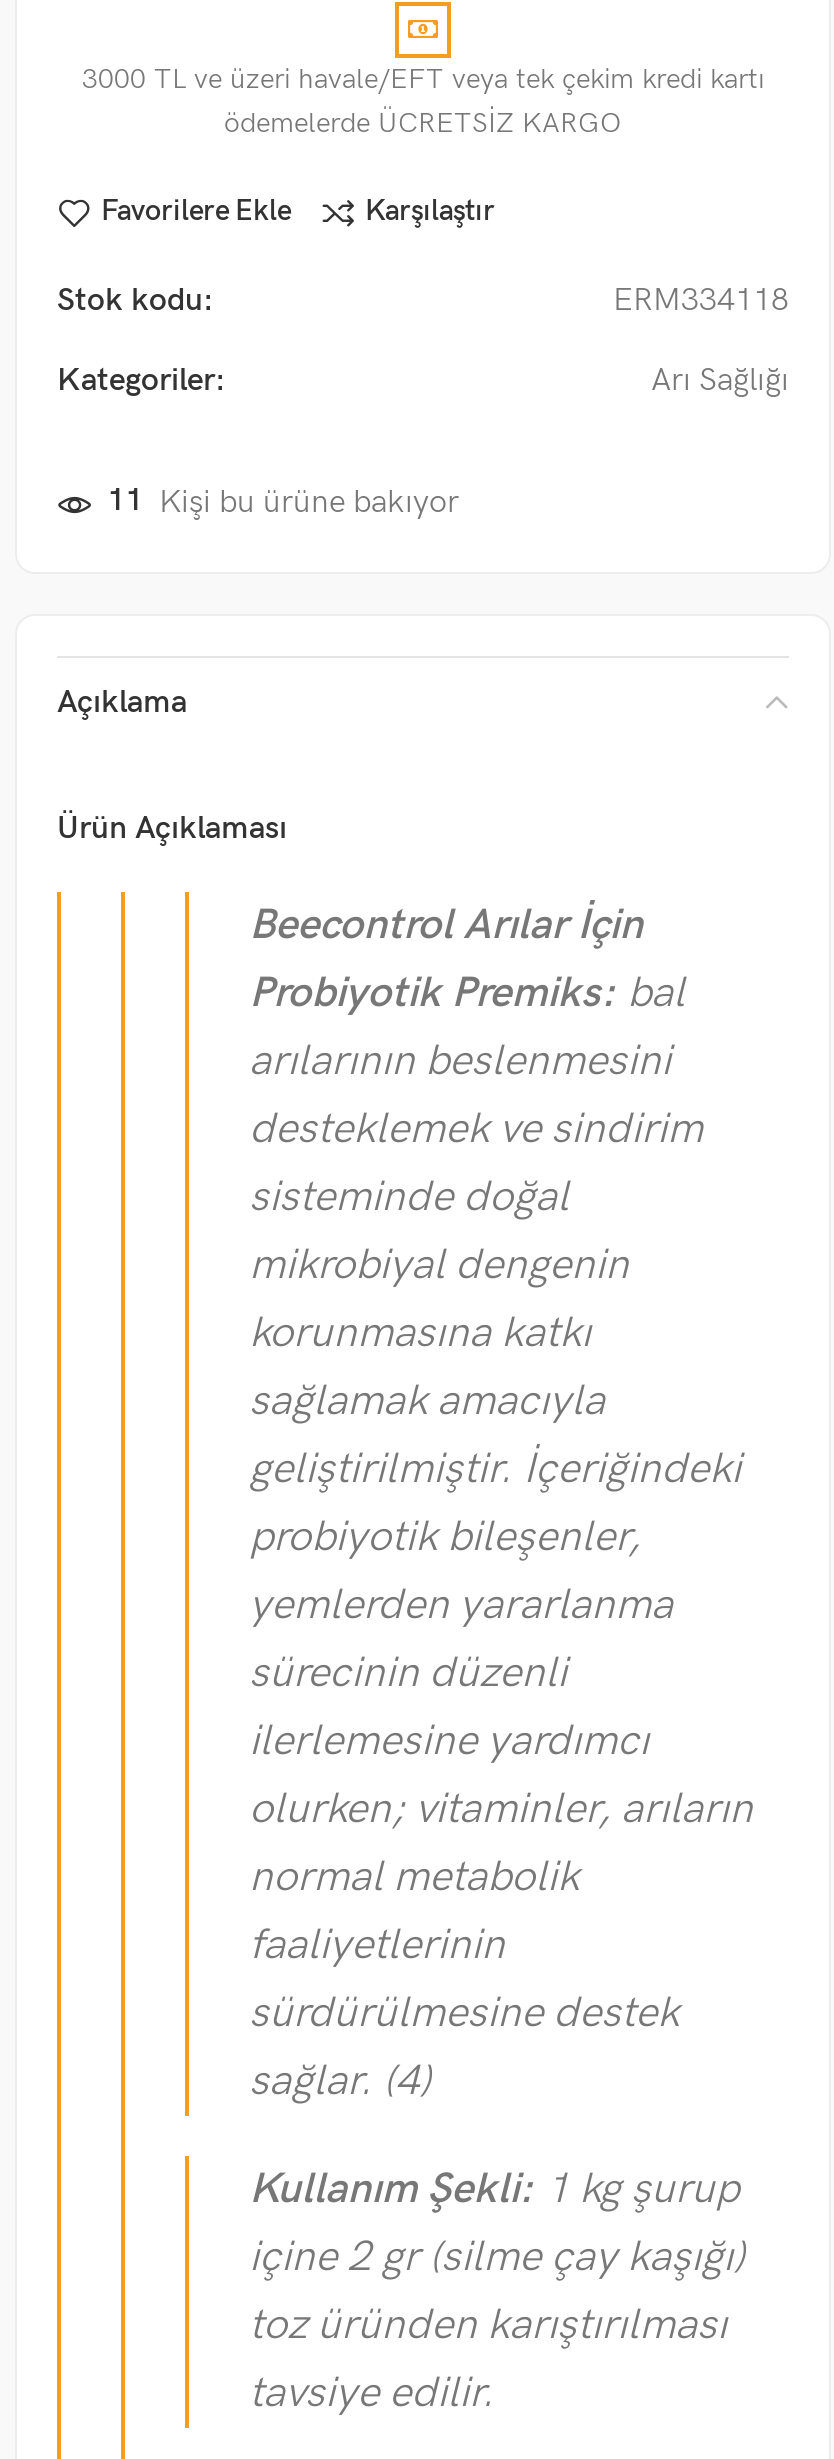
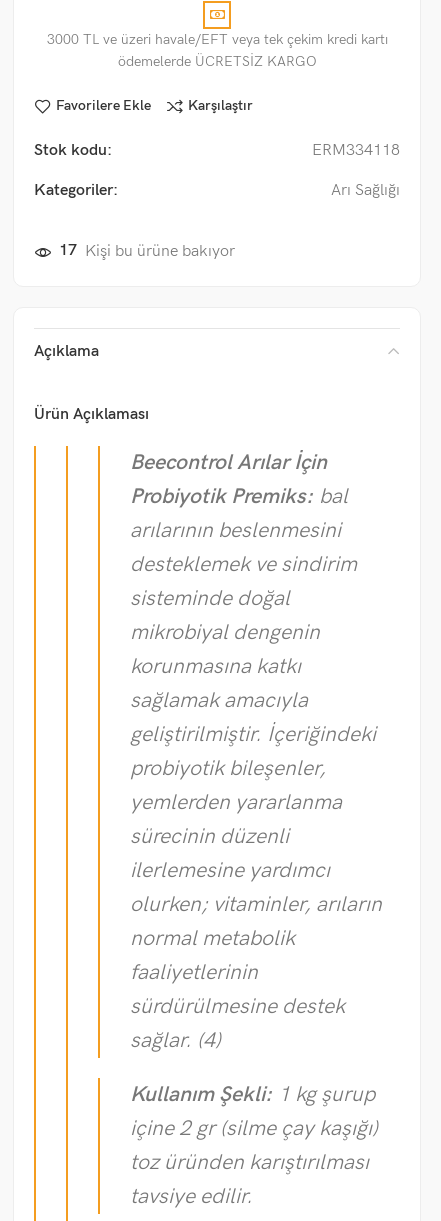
- 11 Kişi bu ürüne bakıyor
+ 17 Kişi bu ürüne bakıyor
